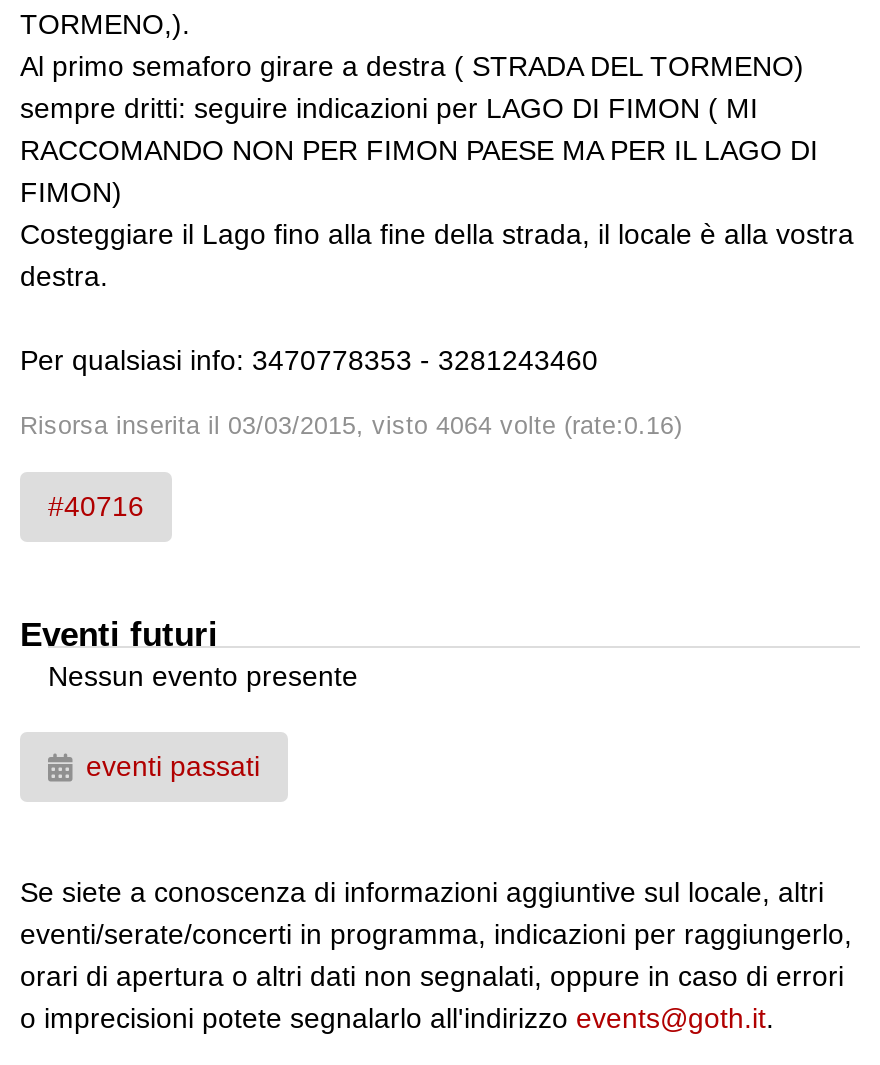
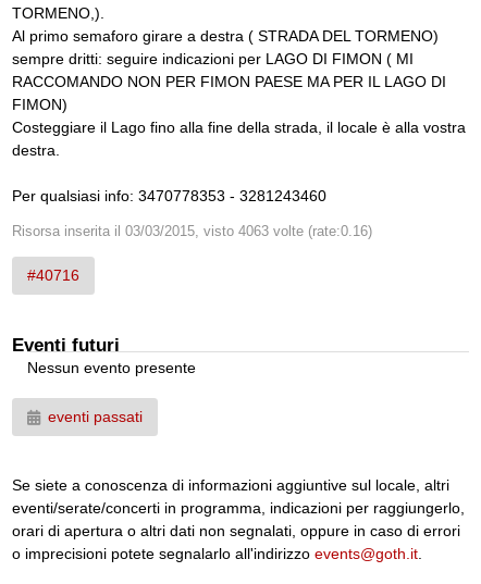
- Risorsa inserita il 03/03/2015, visto 4064 volte (rate:0.16)
+ Risorsa inserita il 03/03/2015, visto 4063 volte (rate:0.16)
